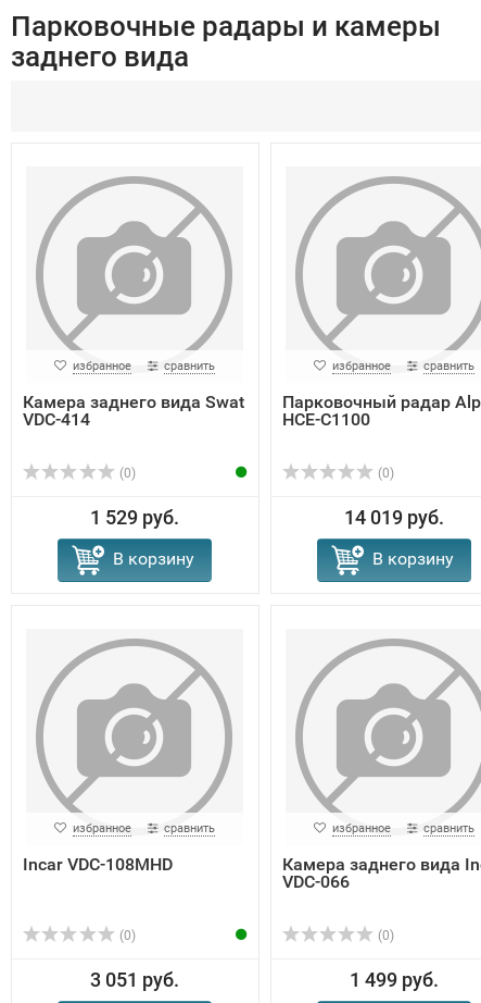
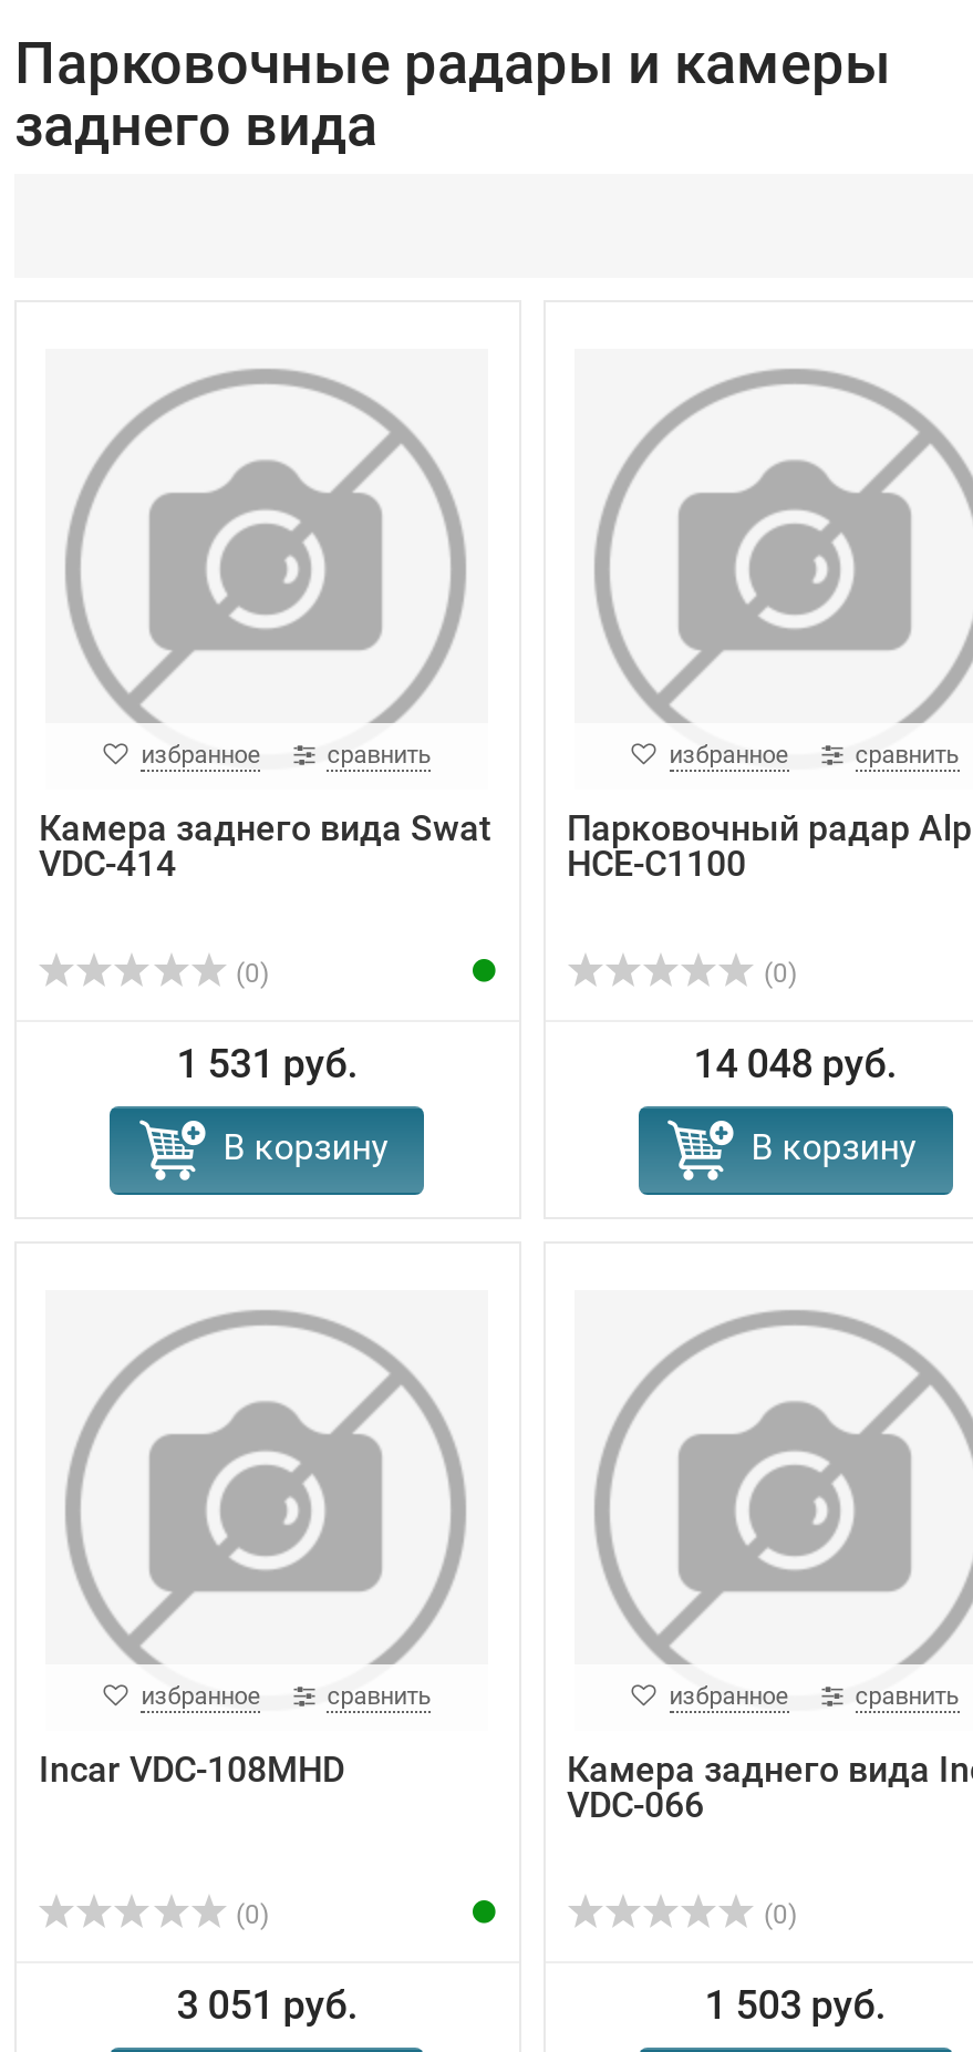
- 1 529 руб.
+ 1 531 руб.

- 14 019 руб.
+ 14 048 руб.

- 1 499 руб.
+ 1 503 руб.
